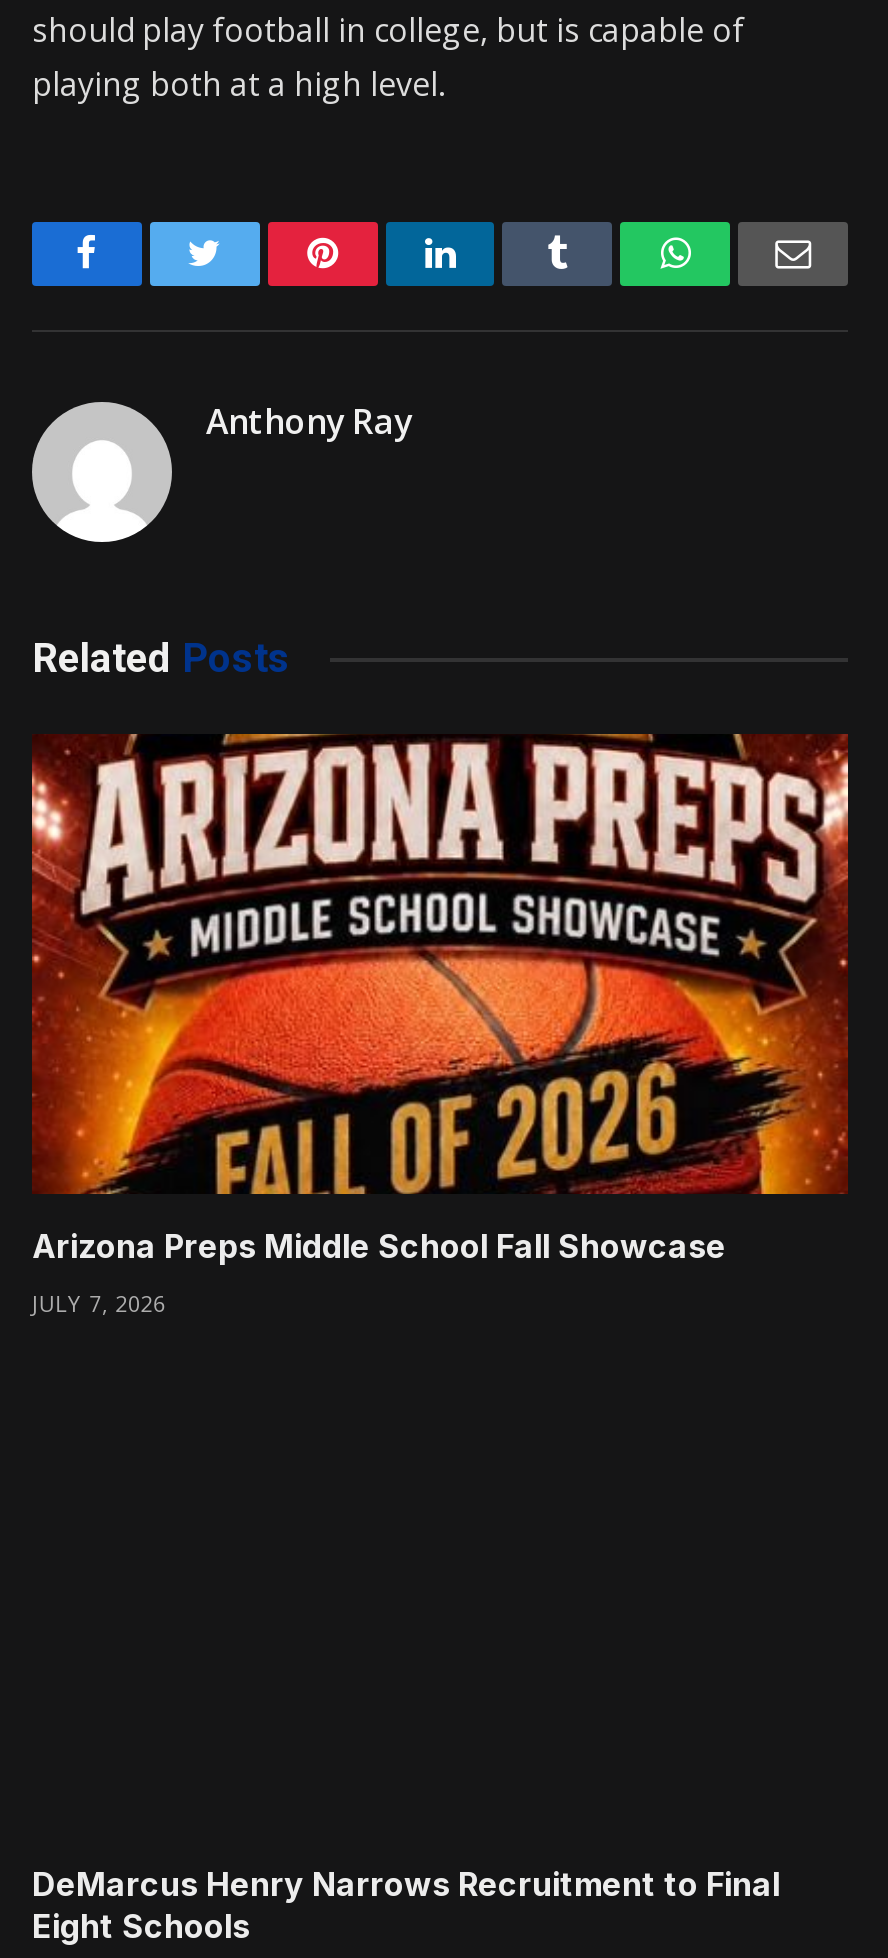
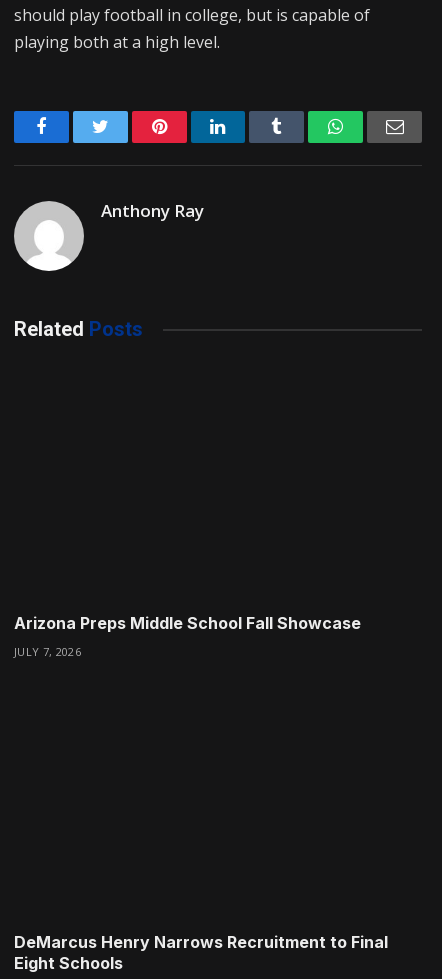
- [image]
